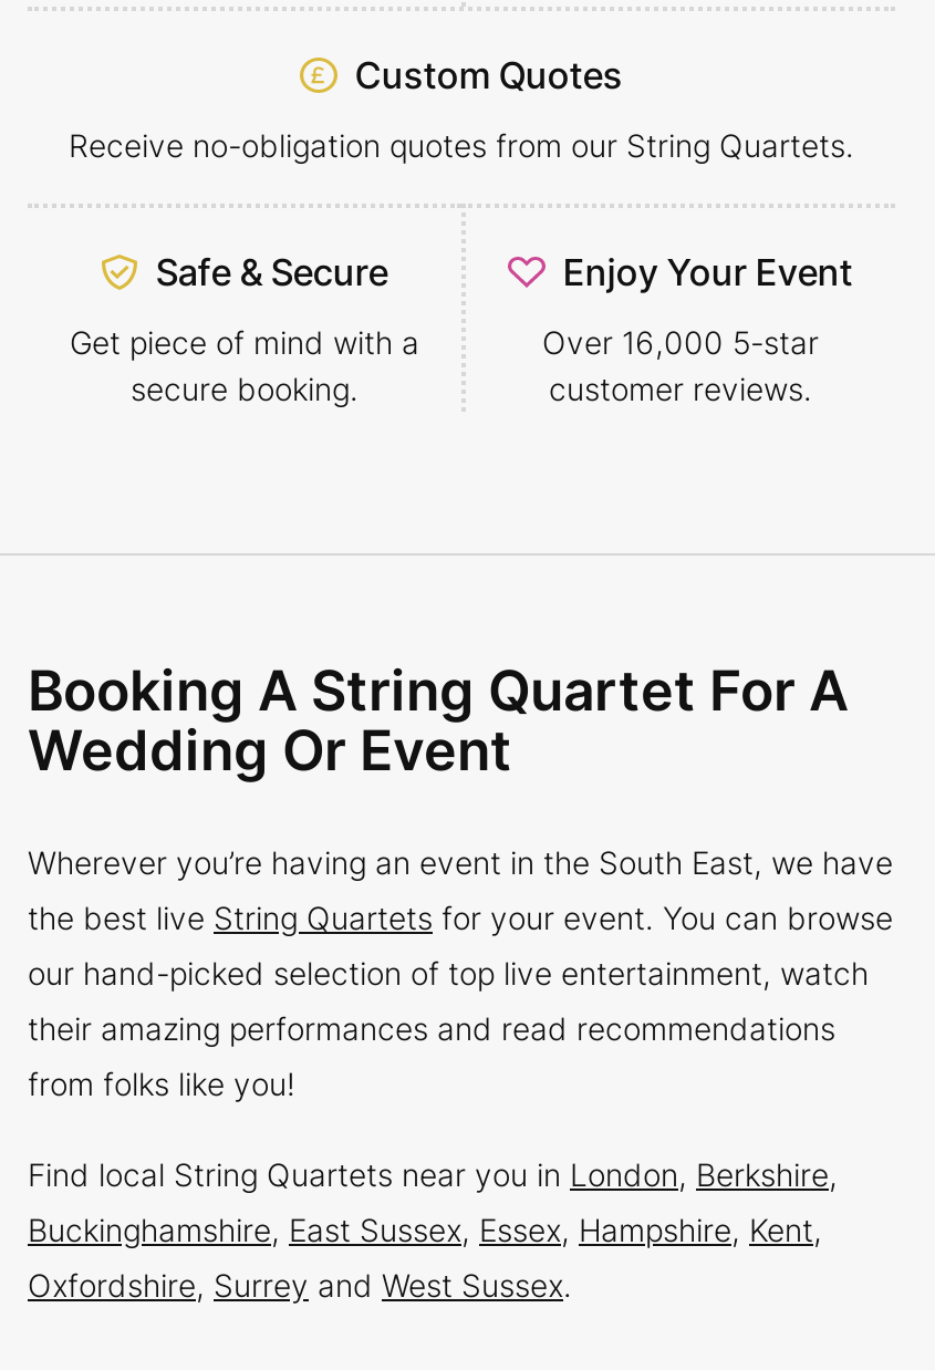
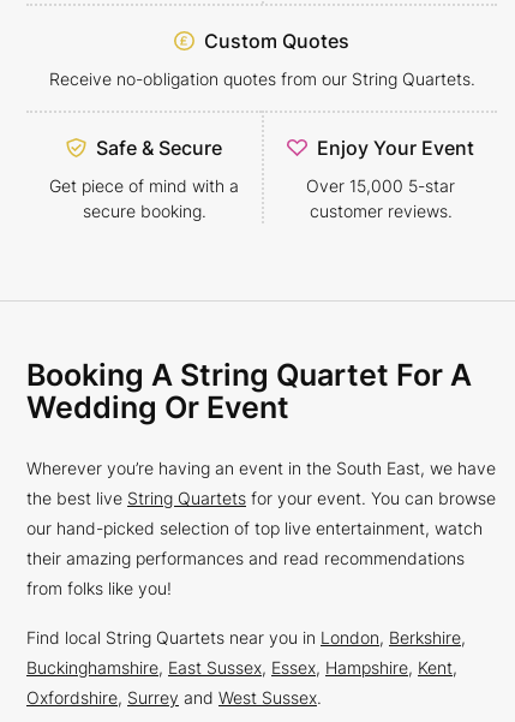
- Over 16,000 5-star
+ Over 15,000 5-star
